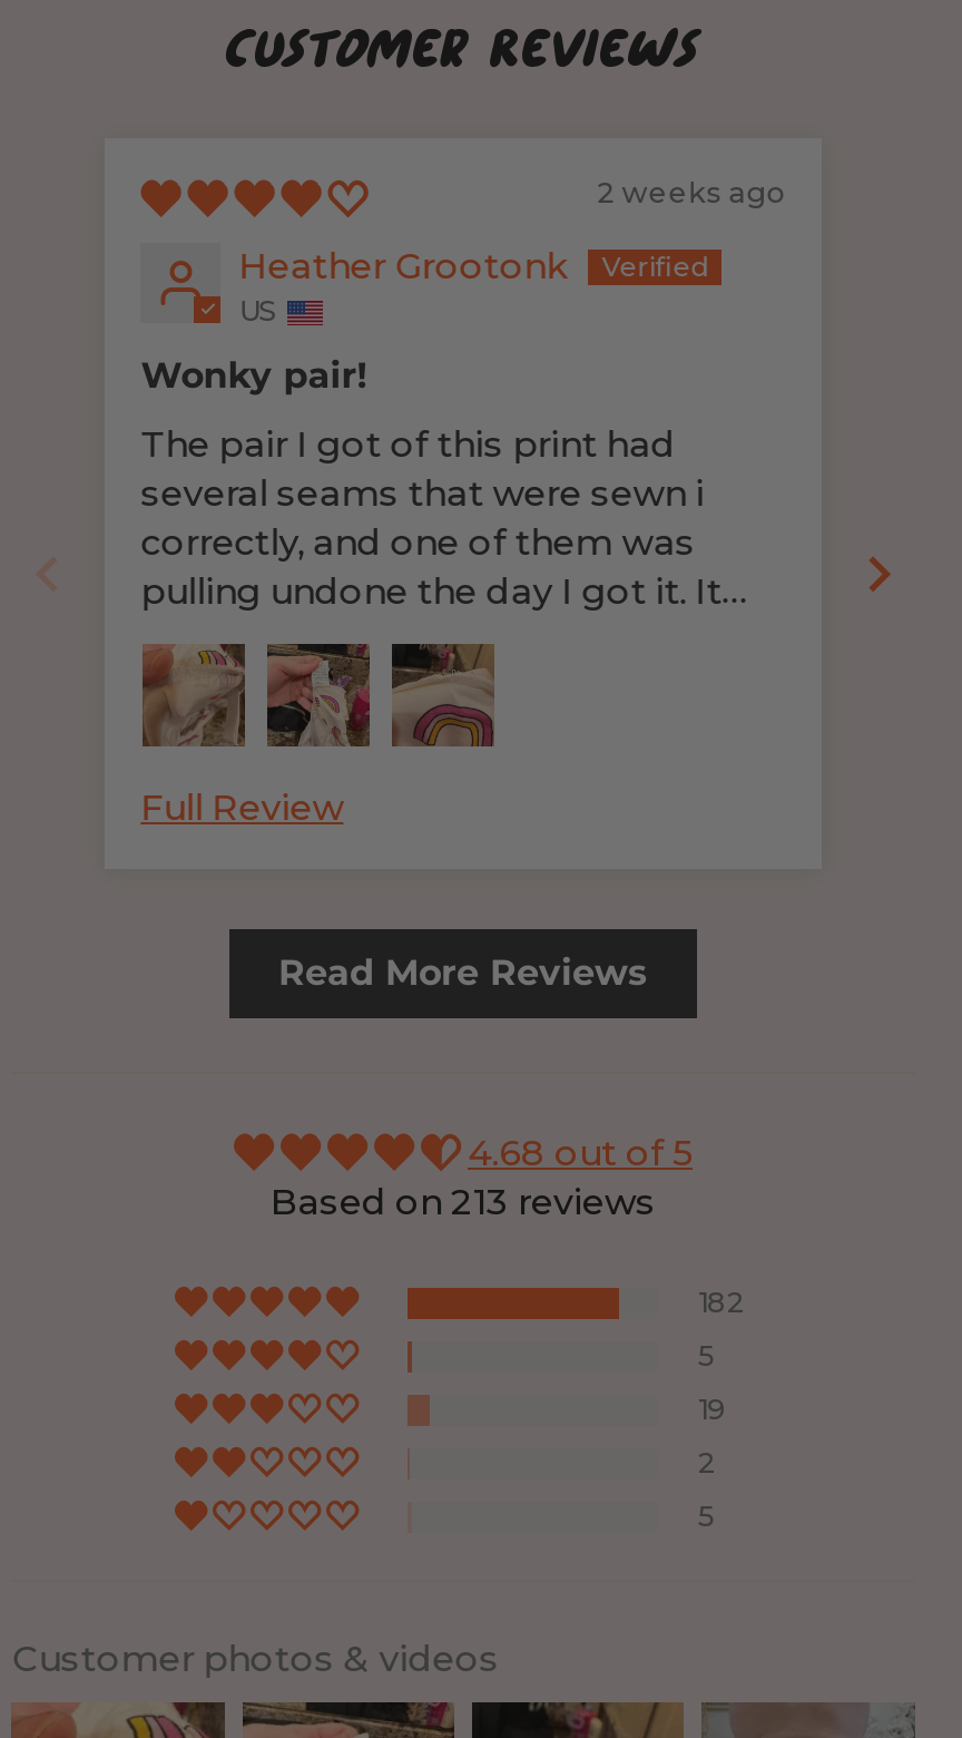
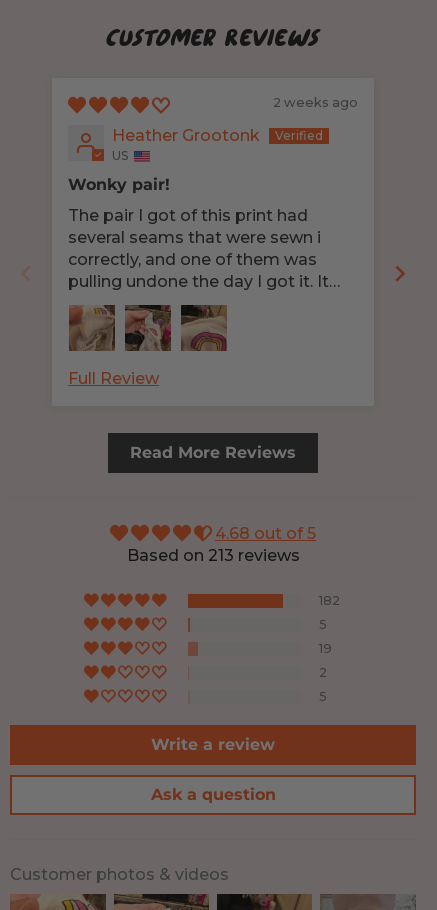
+ Write a review
+ Ask a question
